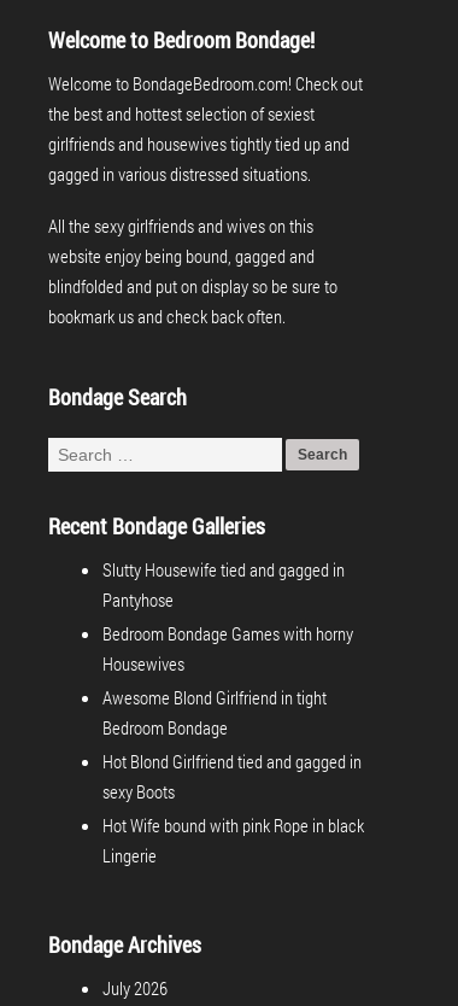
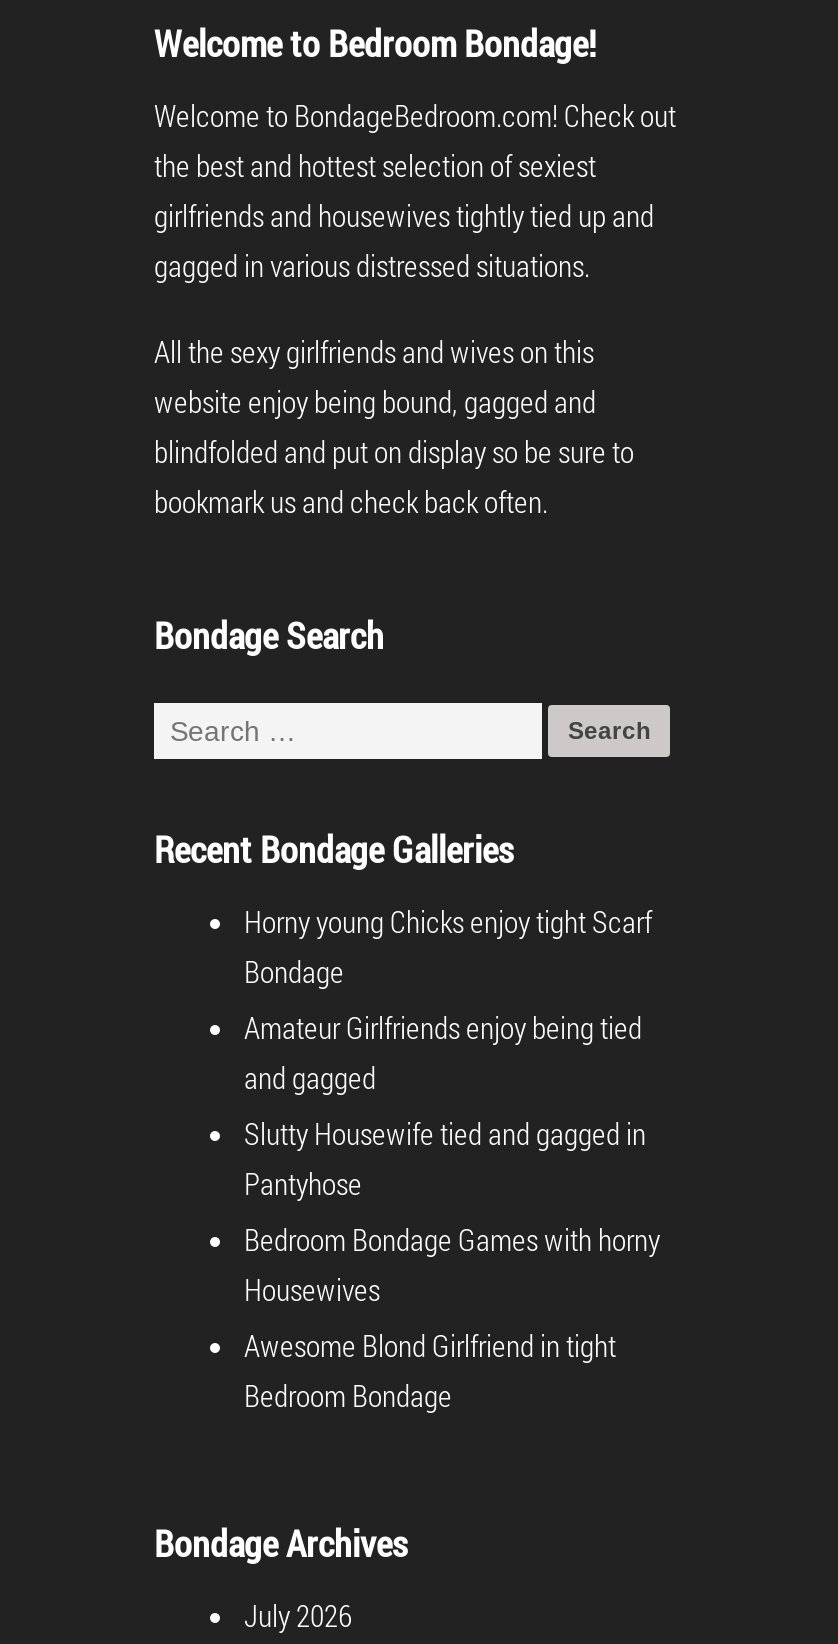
+ Horny young Chicks enjoy tight Scarf
+ Bondage
+ Amateur Girlfriends enjoy being tied
+ and gagged

moved down: Slutty Housewife tied and gagged in | Pantyhose | Bedroom Bondage Games with horny | Housewives | Awesome Blond Girlfriend in tight | Bedroom Bondage

- Hot Blond Girlfriend tied and gagged in
- sexy Boots
- Hot Wife bound with pink Rope in black
- Lingerie
